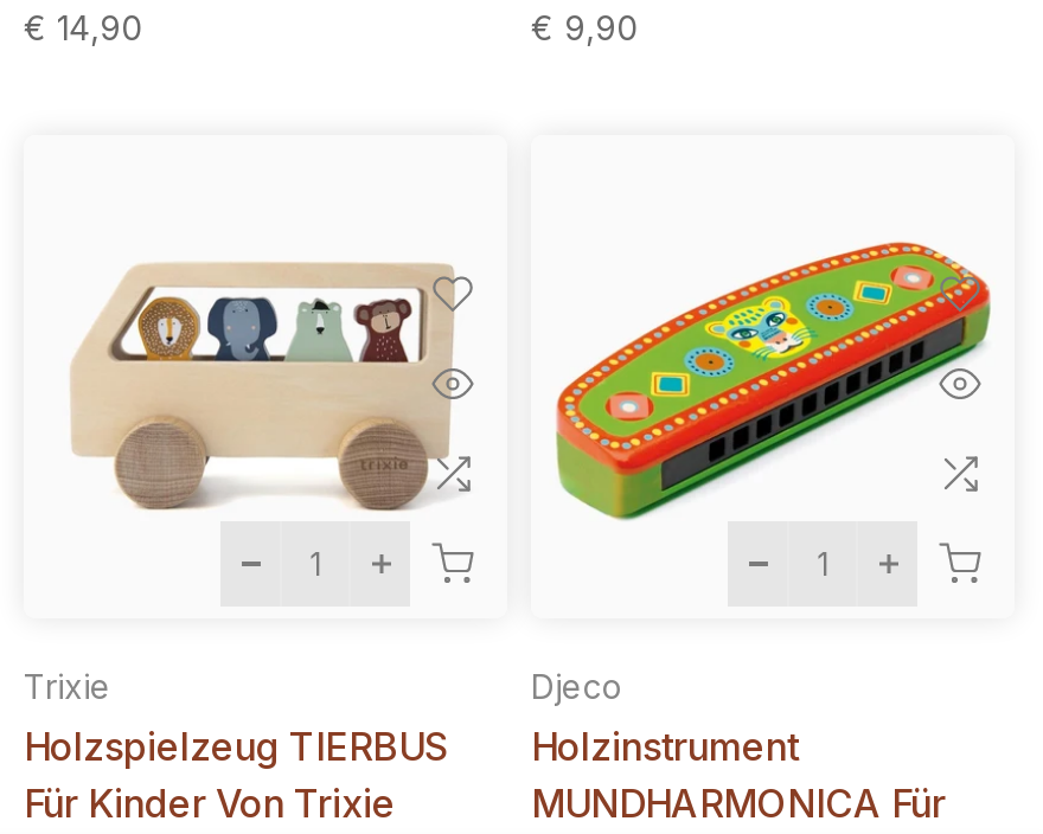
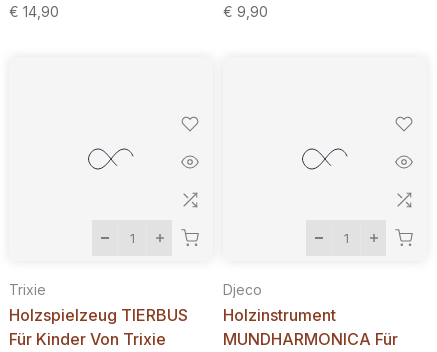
- [image]

- [image]
